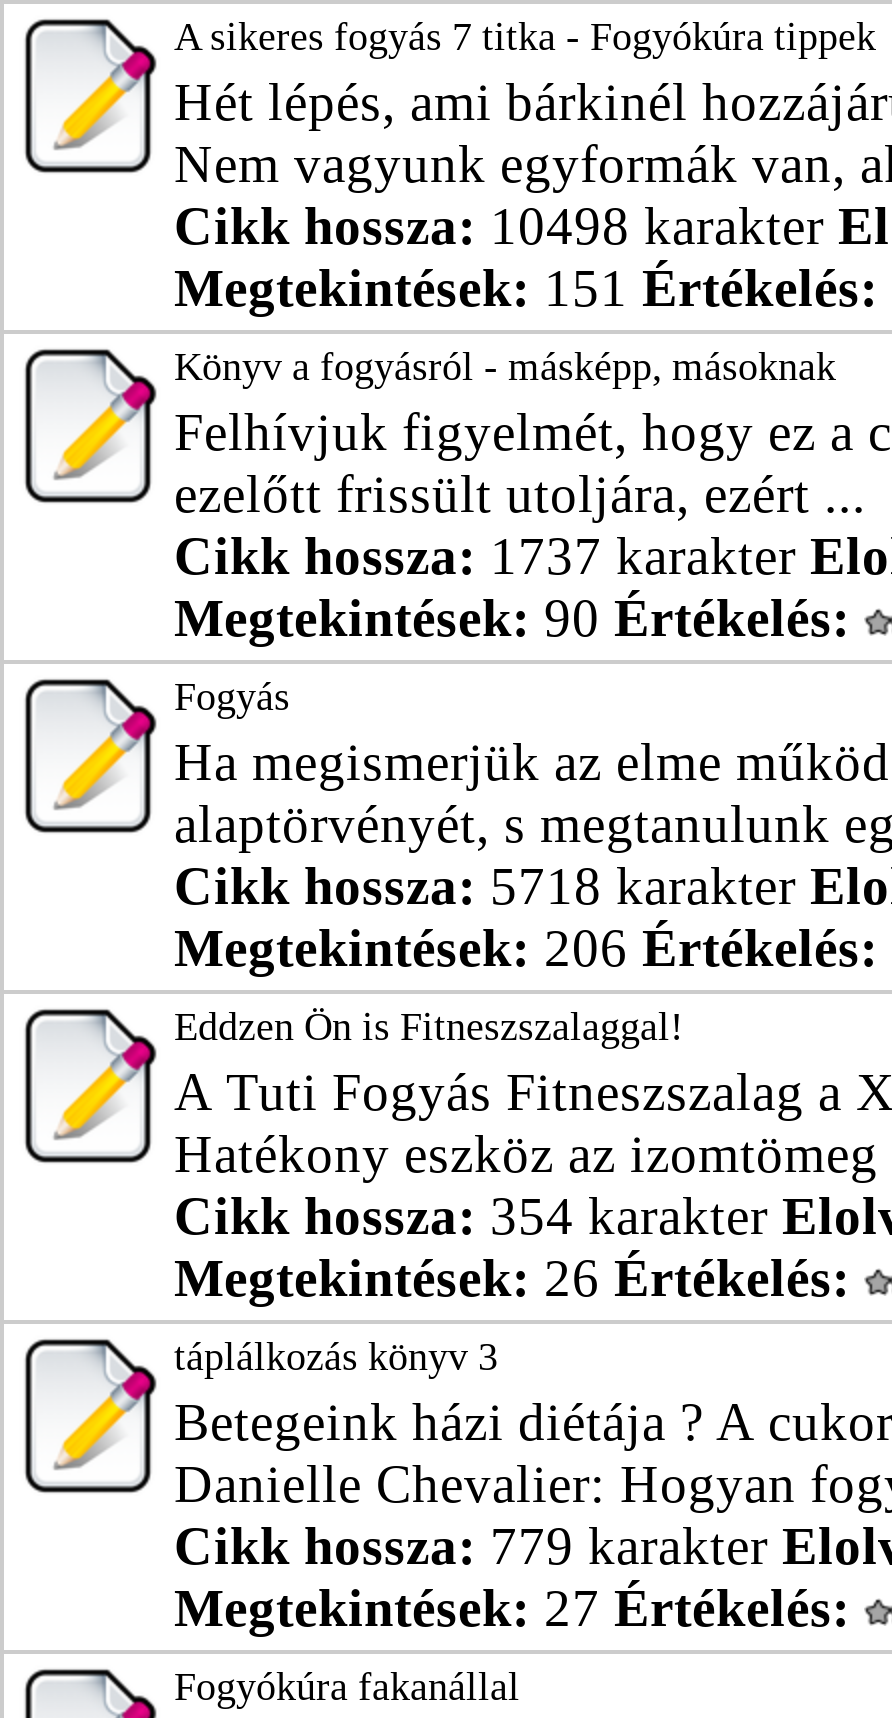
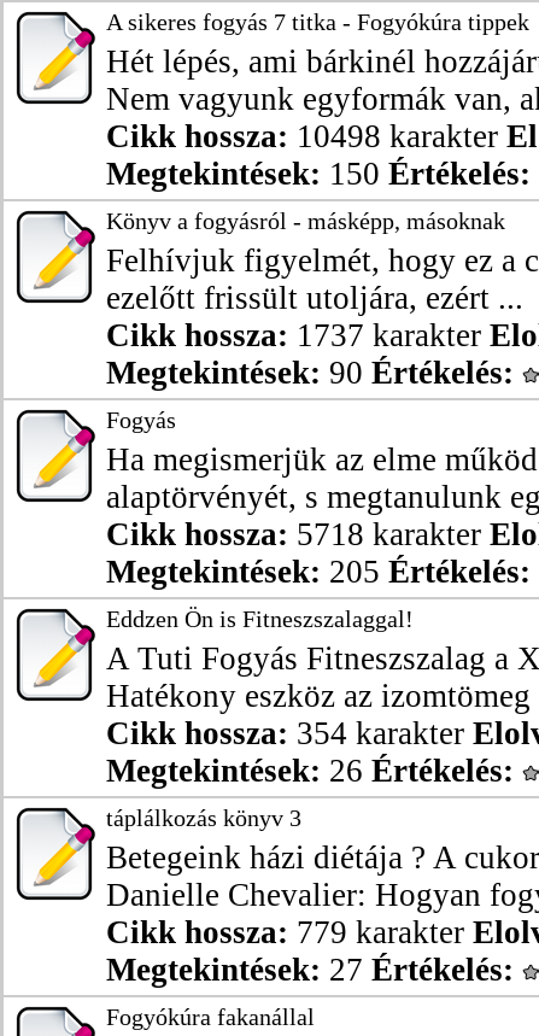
- Megtekintések: 151 Értékelés:
+ Megtekintések: 150 Értékelés:

- Megtekintések: 206 Értékelés:
+ Megtekintések: 205 Értékelés:
